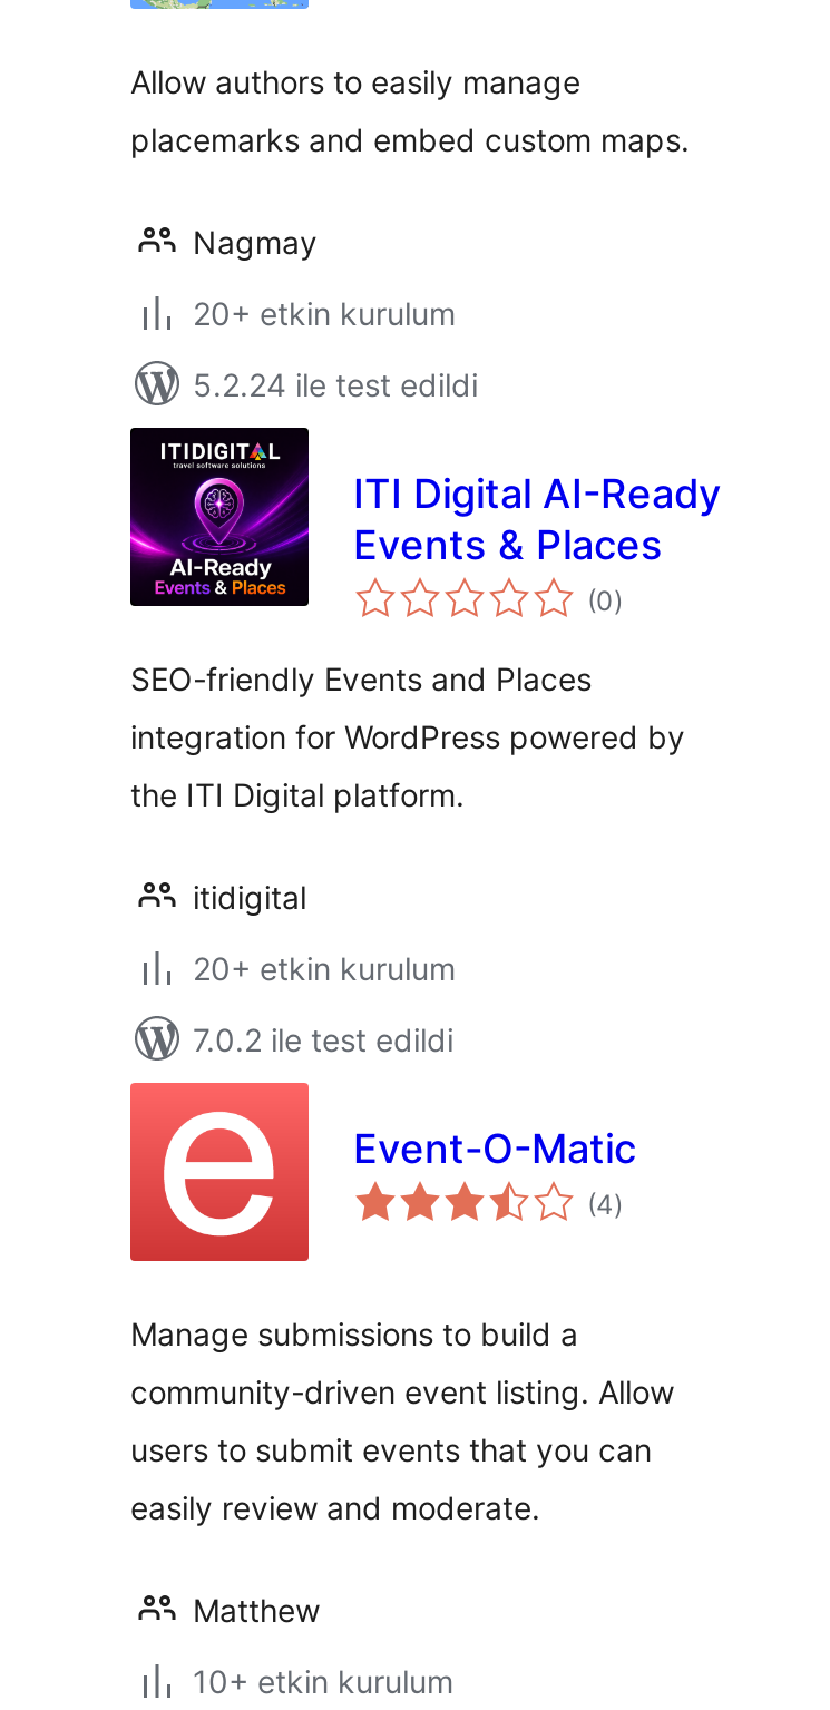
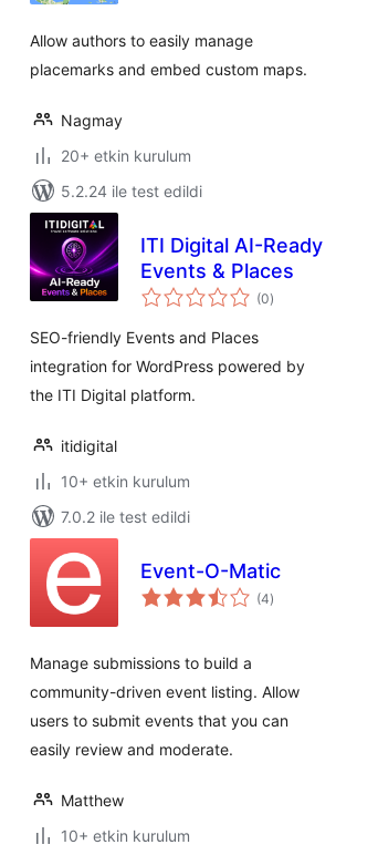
- 20+ etkin kurulum
+ 10+ etkin kurulum
